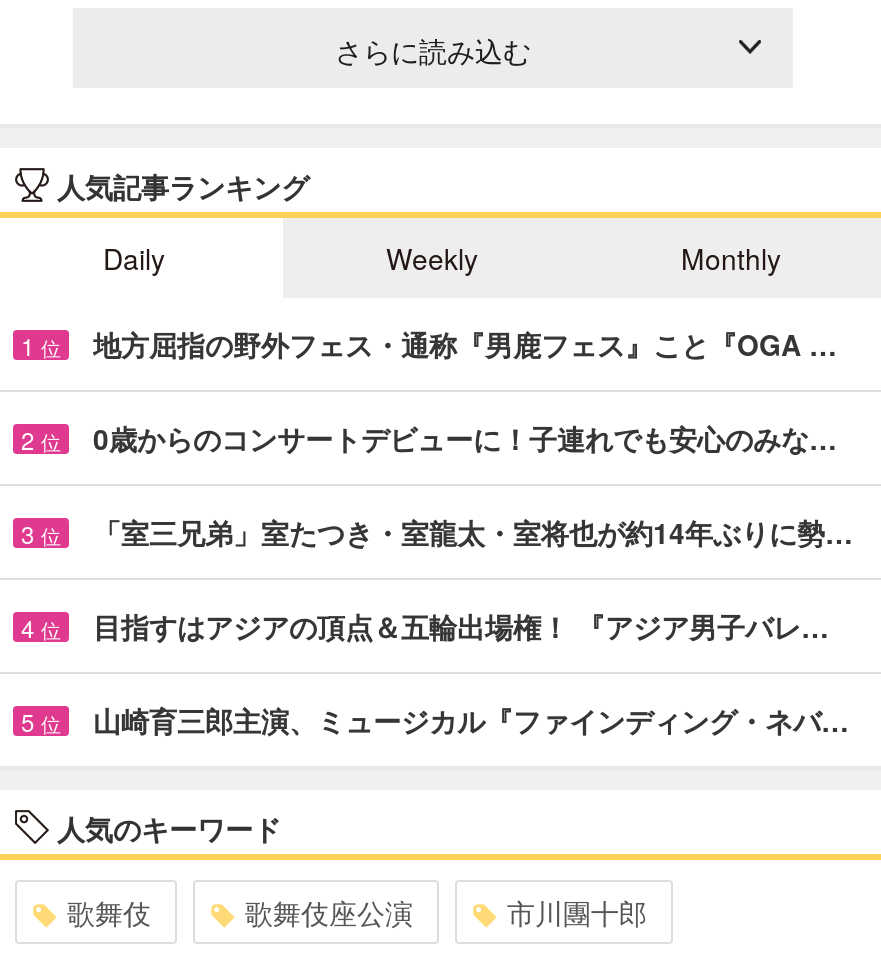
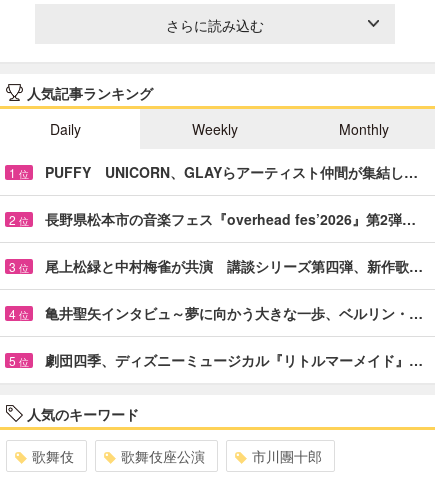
- 地方屈指の野外フェス・通称『男鹿フェス』こと『OGA …
+ PUFFY UNICORN、GLAYらアーティスト仲間が集結し…

- 0歳からのコンサートデビューに！子連れでも安心のみな…
+ 長野県松本市の音楽フェス『overhead fes’2026』第2弾…

- 「室三兄弟」室たつき・室龍太・室将也が約14年ぶりに勢…
+ 尾上松緑と中村梅雀が共演 講談シリーズ第四弾、新作歌…

- 目指すはアジアの頂点＆五輪出場権！ 『アジア男子バレ…
+ 亀井聖矢インタビュ～夢に向かう大きな一歩、ベルリン・…

- 山崎育三郎主演、ミュージカル『ファインディング・ネバ…
+ 劇団四季、ディズニーミュージカル『リトルマーメイド』…
